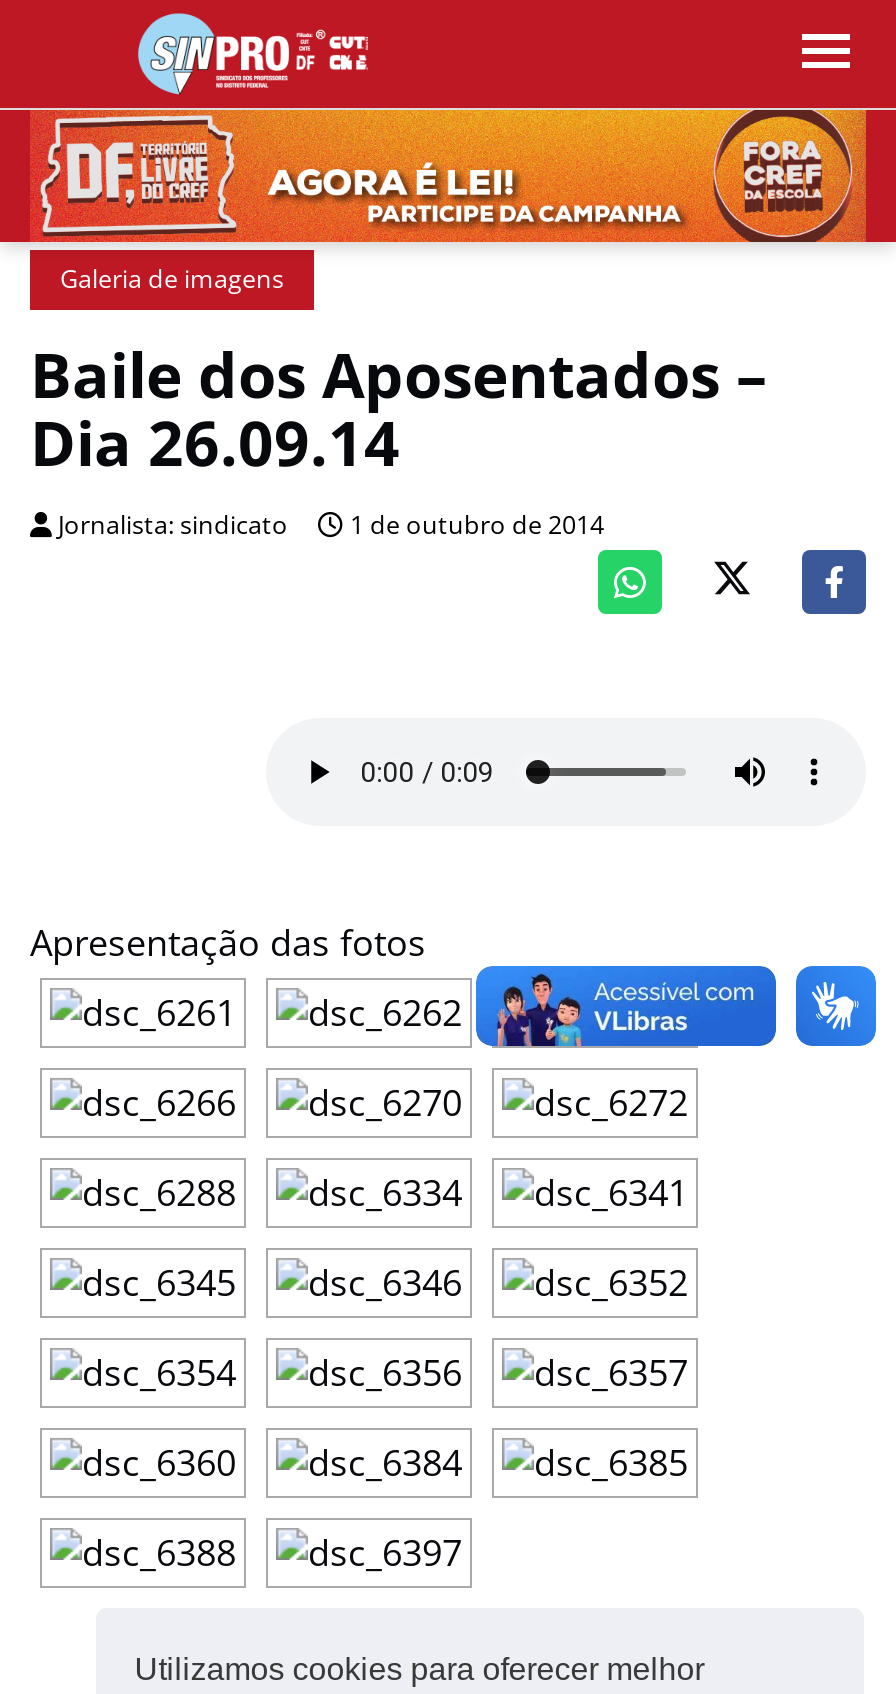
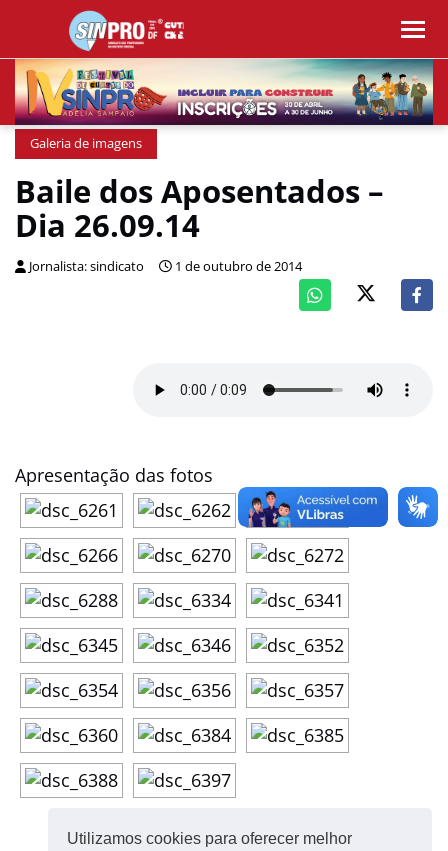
- [image]
+ [image]
